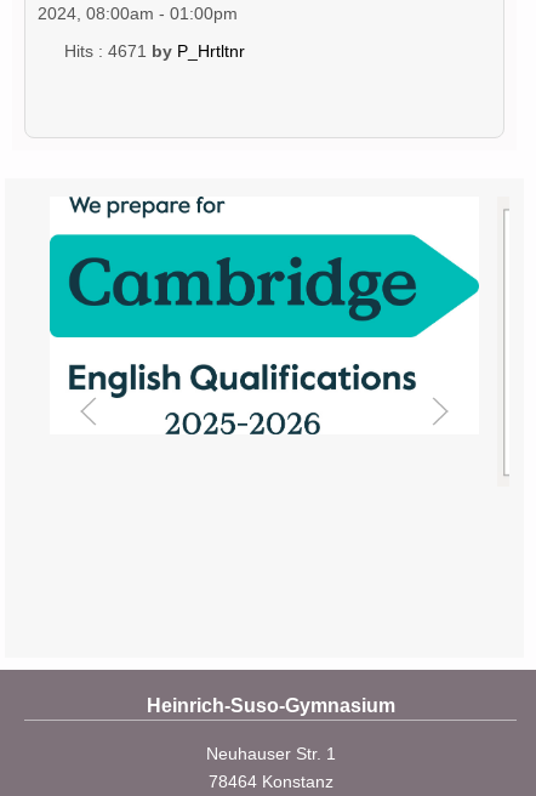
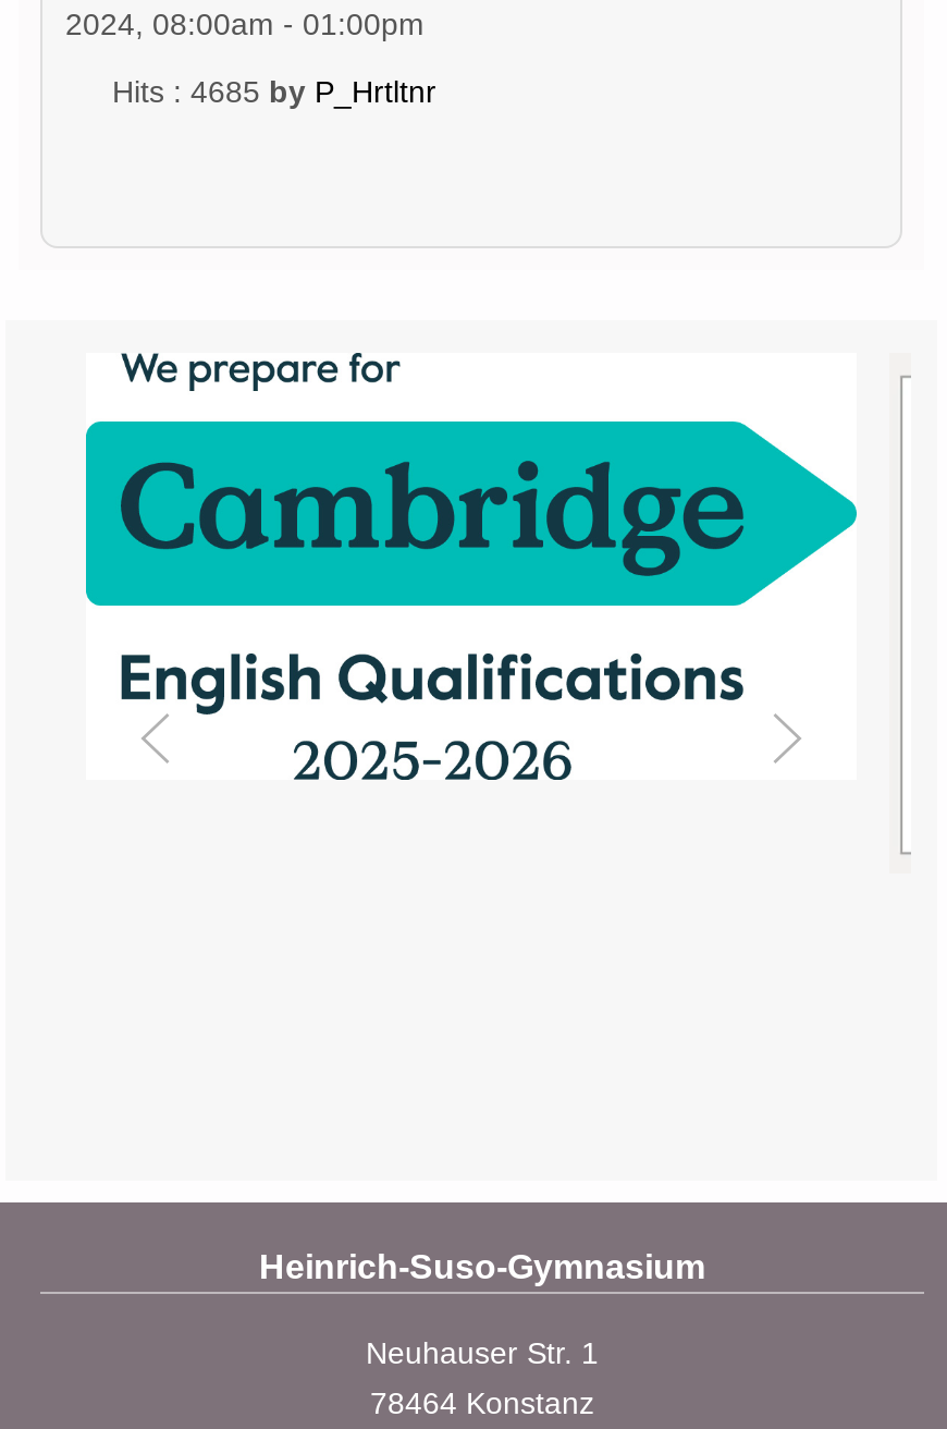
- Hits: 4671 by P_Hrtltnr
+ Hits: 4685 by P_Hrtltnr
